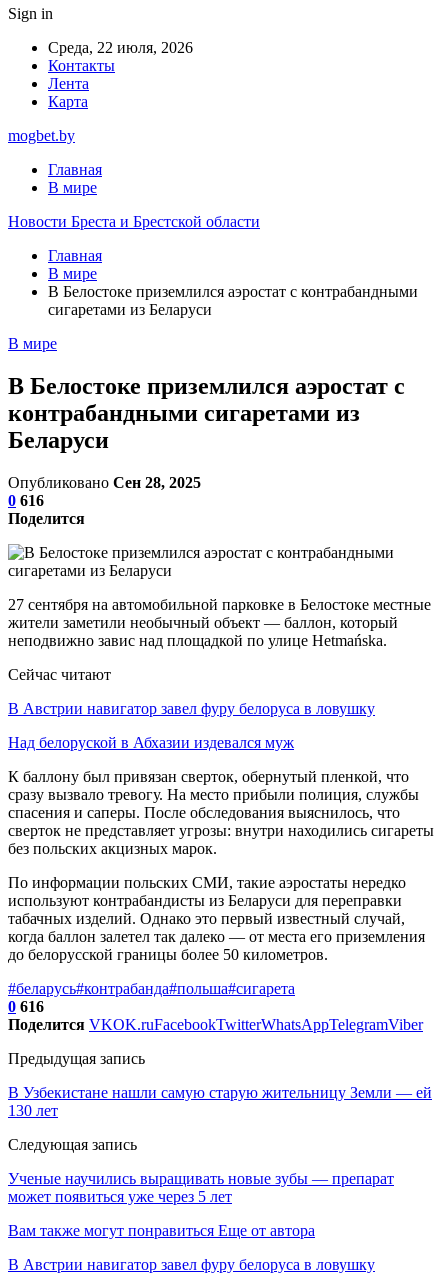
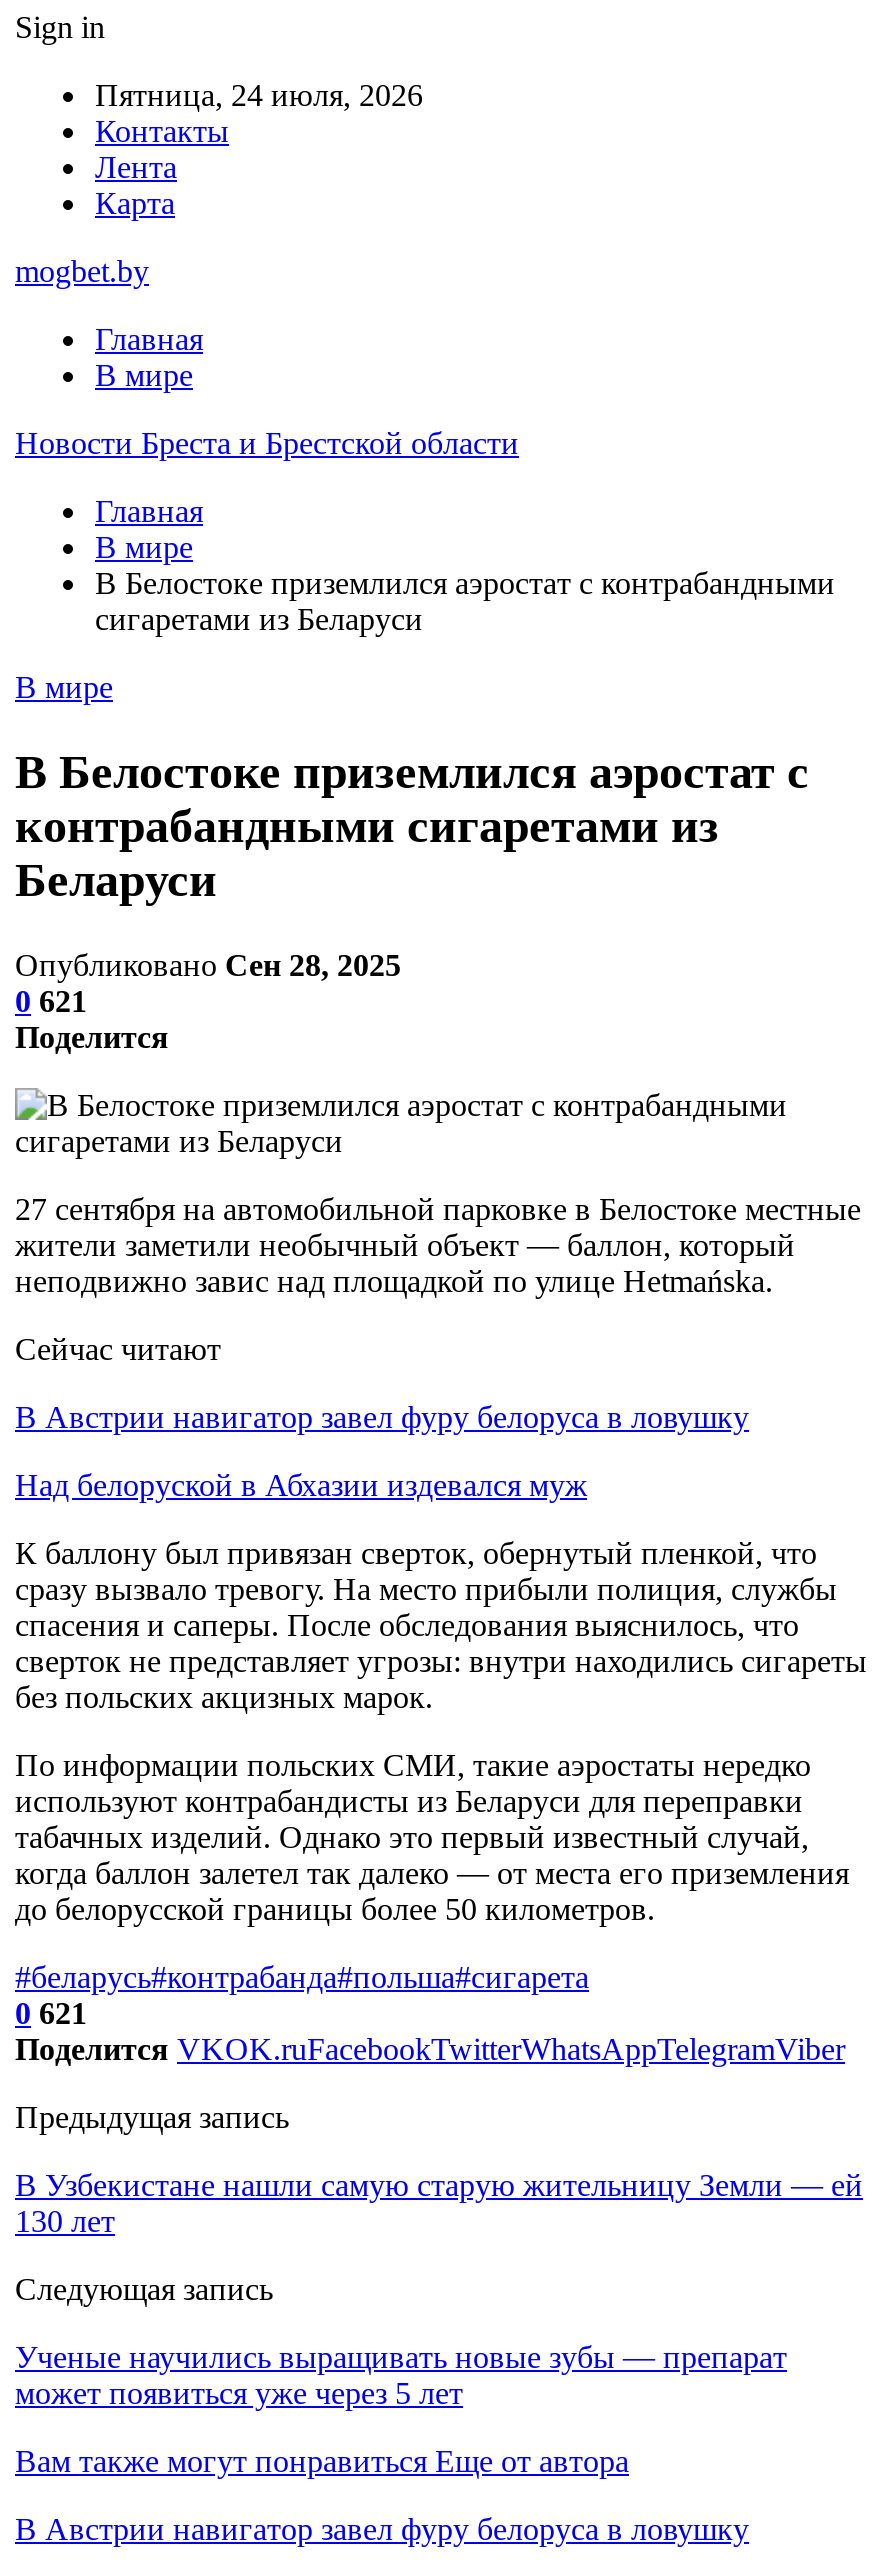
- Среда, 22 июля, 2026
+ Пятница, 24 июля, 2026

- 0 616
+ 0 621

- 0 616
+ 0 621
